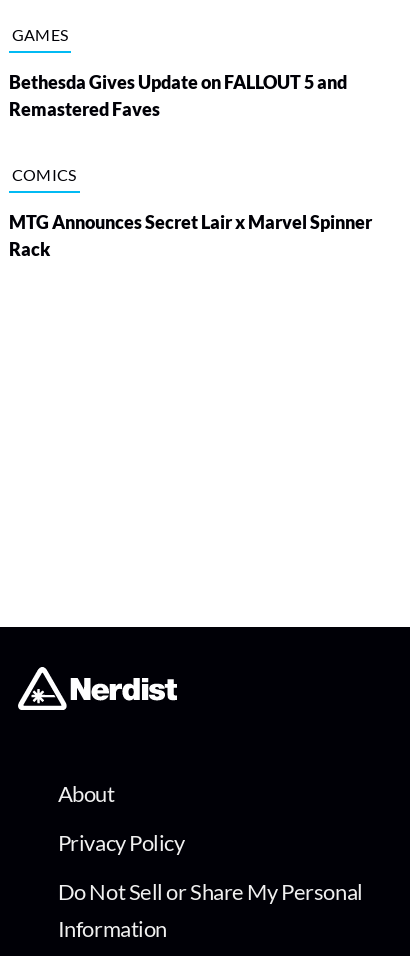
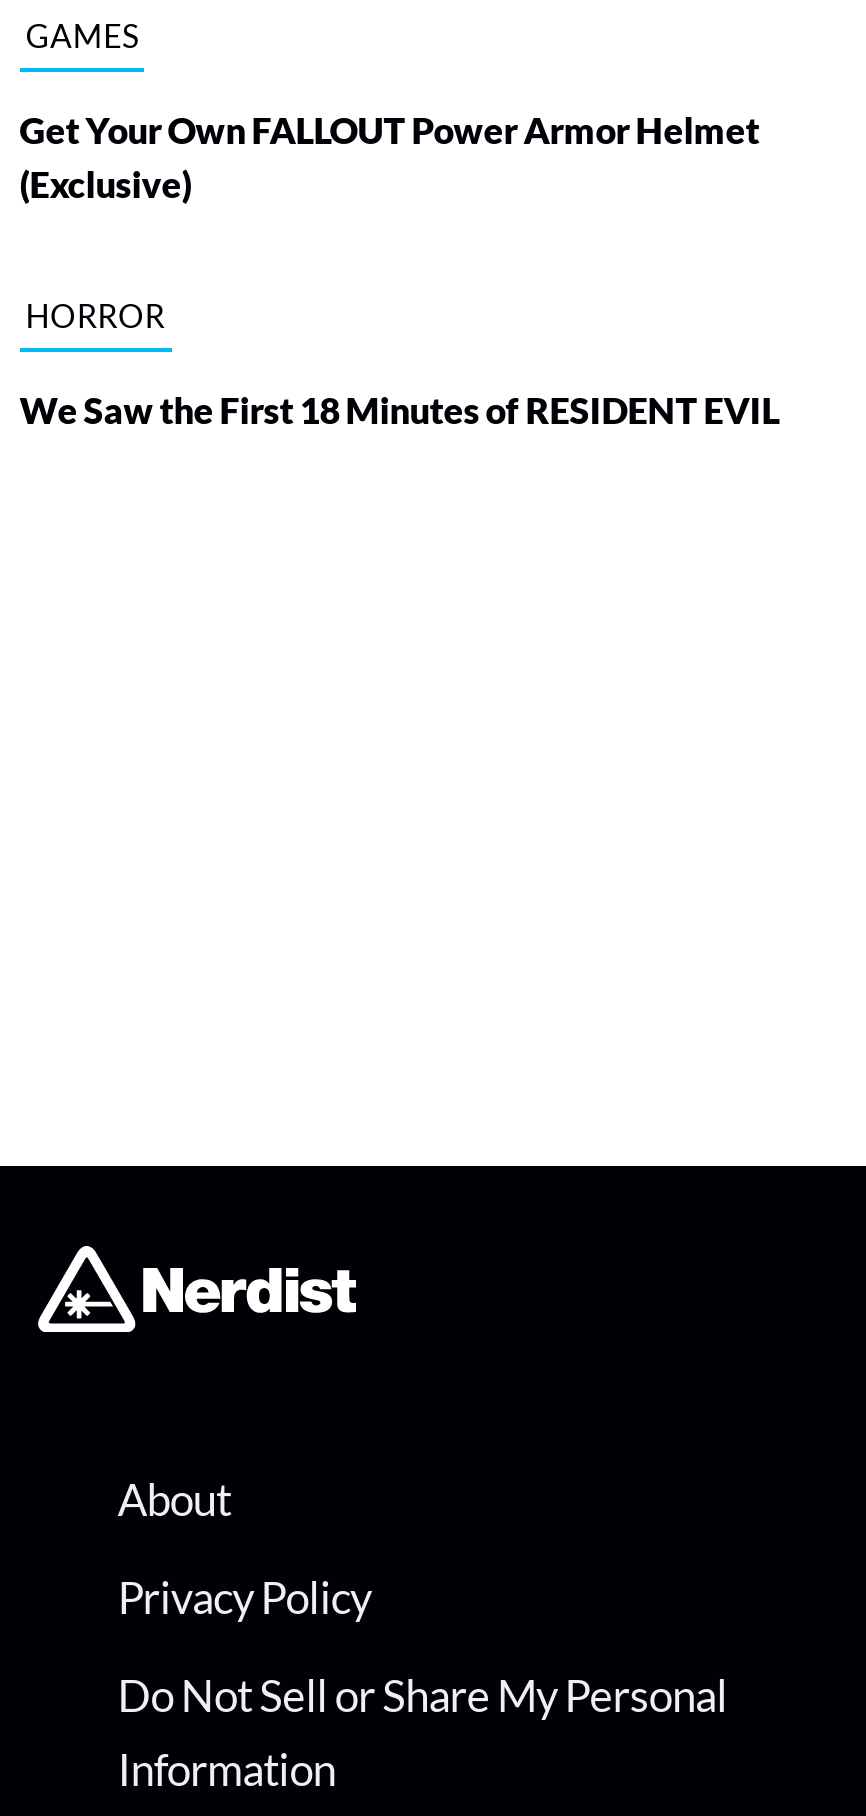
- Bethesda Gives Update on FALLOUT 5 and
- Remastered Faves
+ Get Your Own FALLOUT Power Armor Helmet
+ (Exclusive)

- COMICS
+ HORROR

- MTG Announces Secret Lair x Marvel Spinner
- Rack
+ We Saw the First 18 Minutes of RESIDENT EVIL
